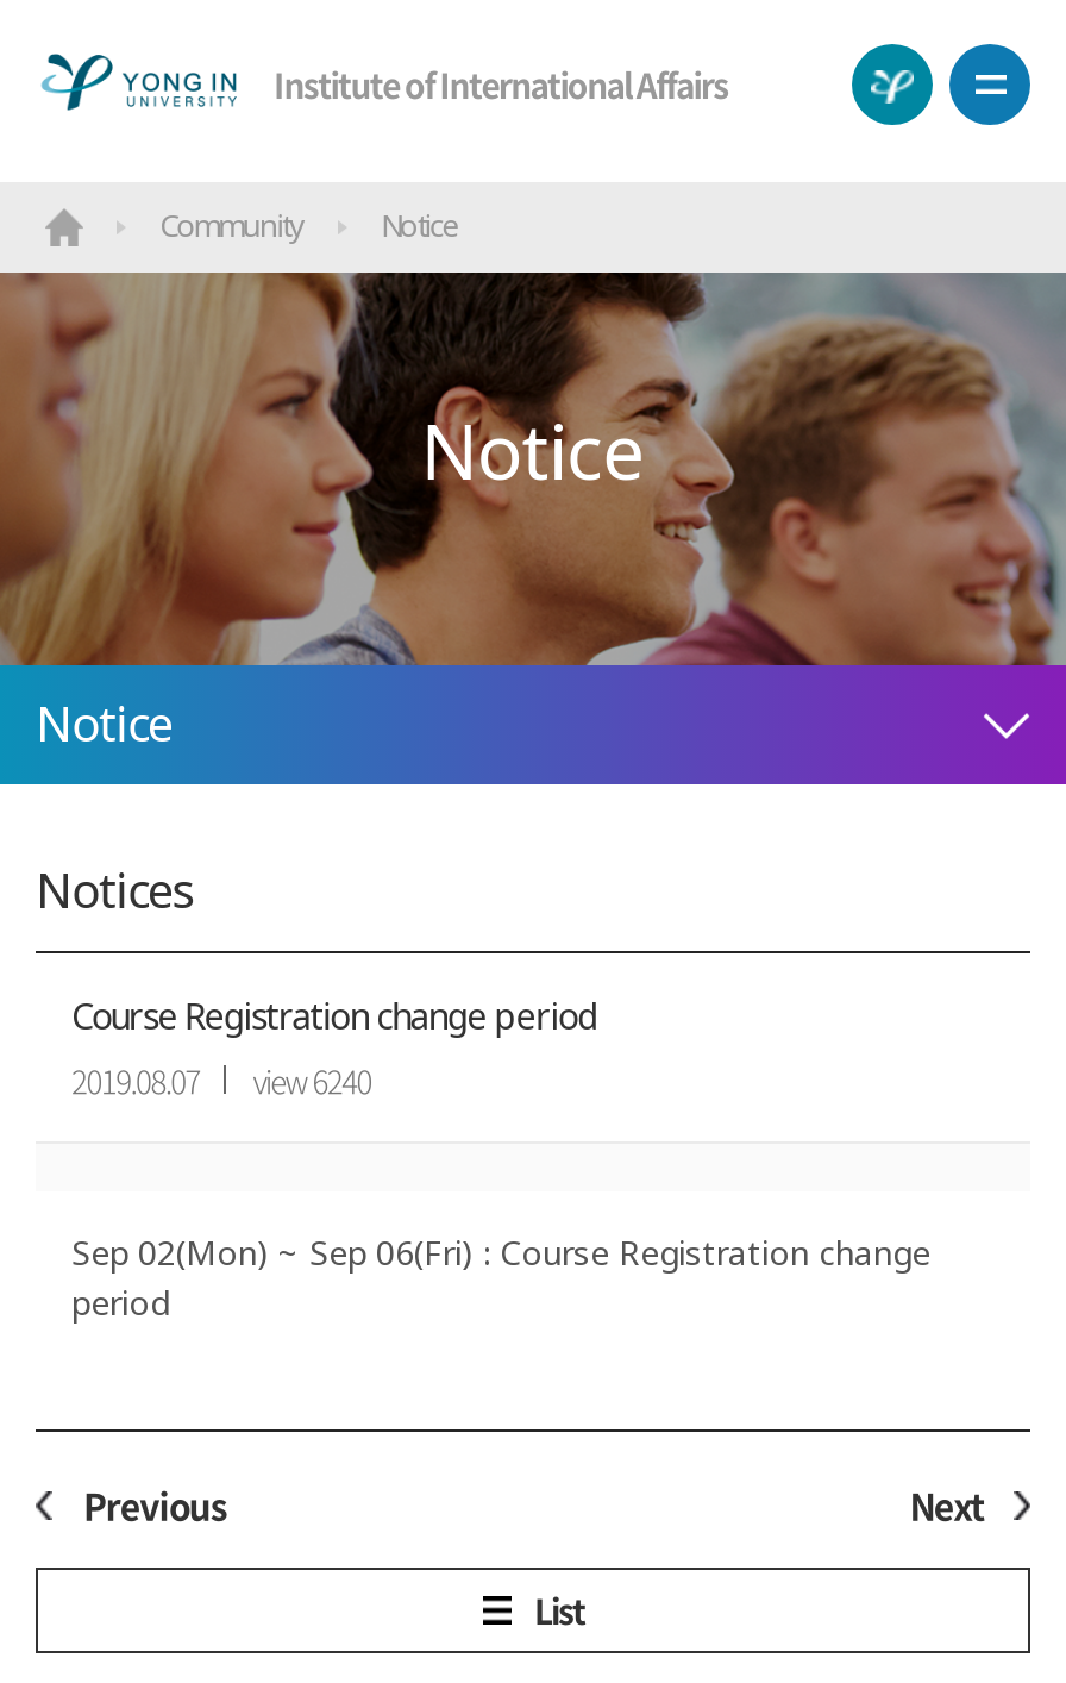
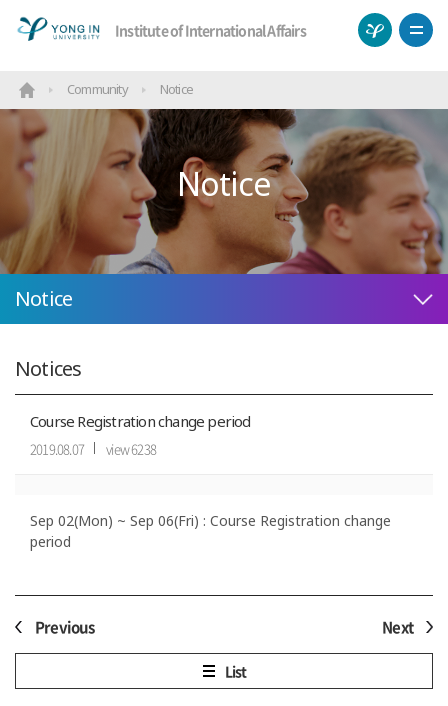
- 2019.08.07 view 6240
+ 2019.08.07 view 6238
